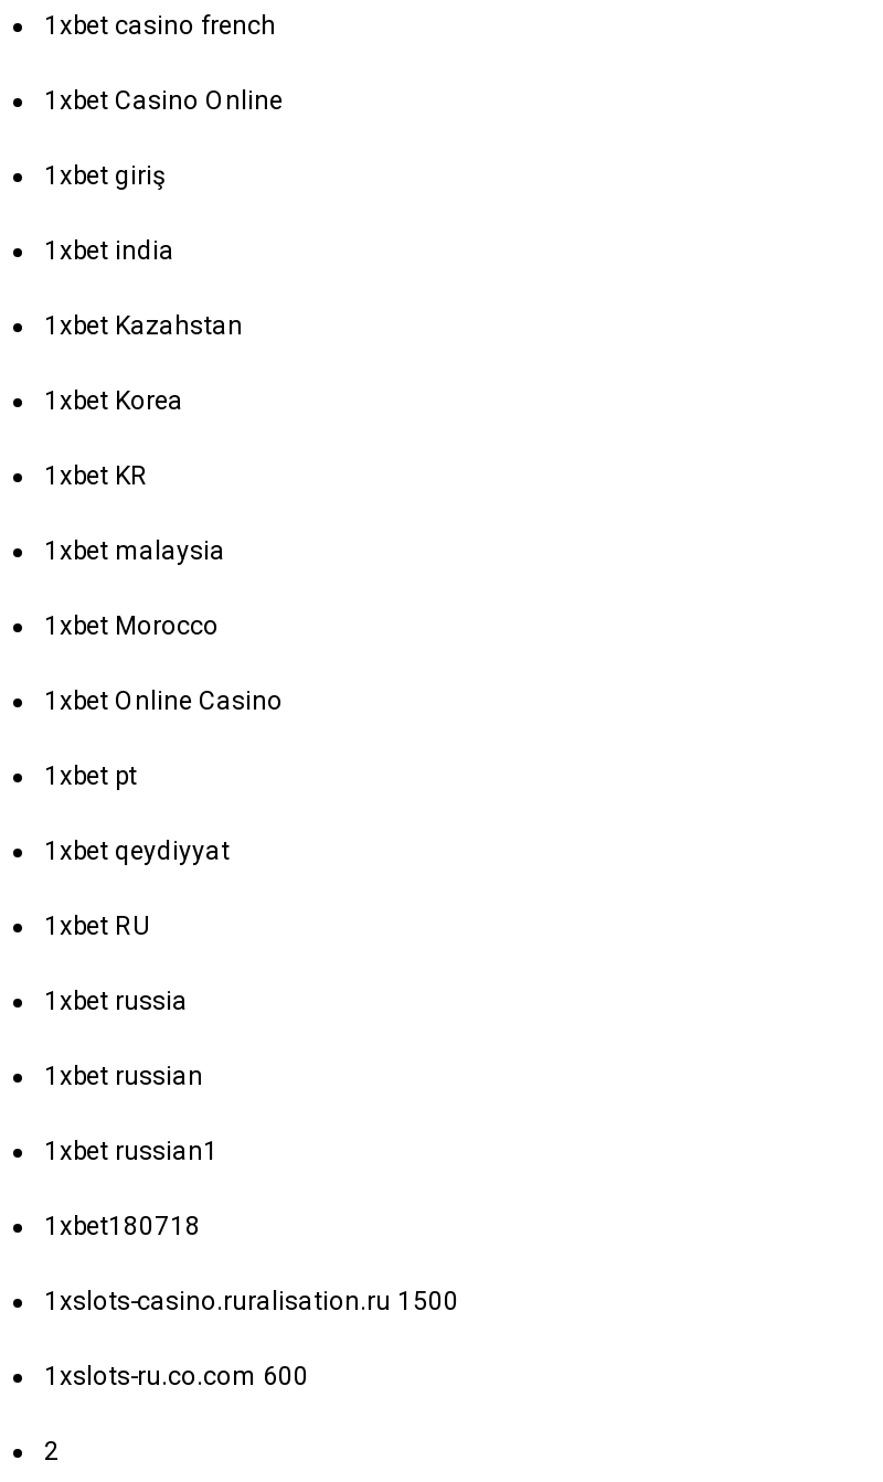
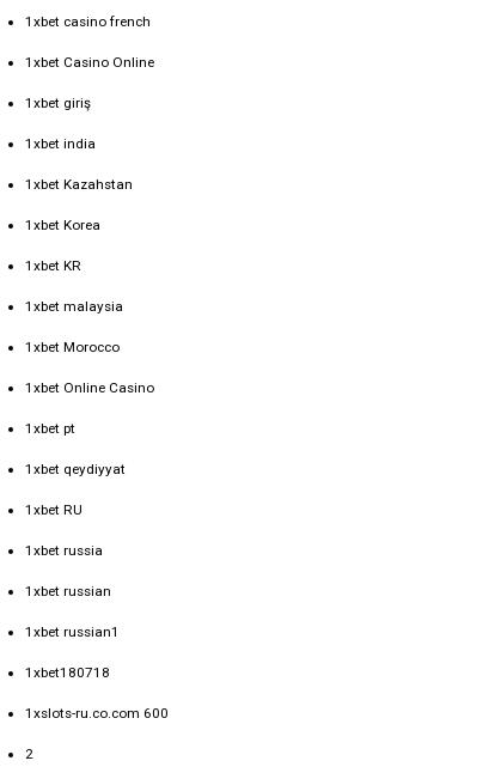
- 1xslots-casino.ruralisation.ru 1500
